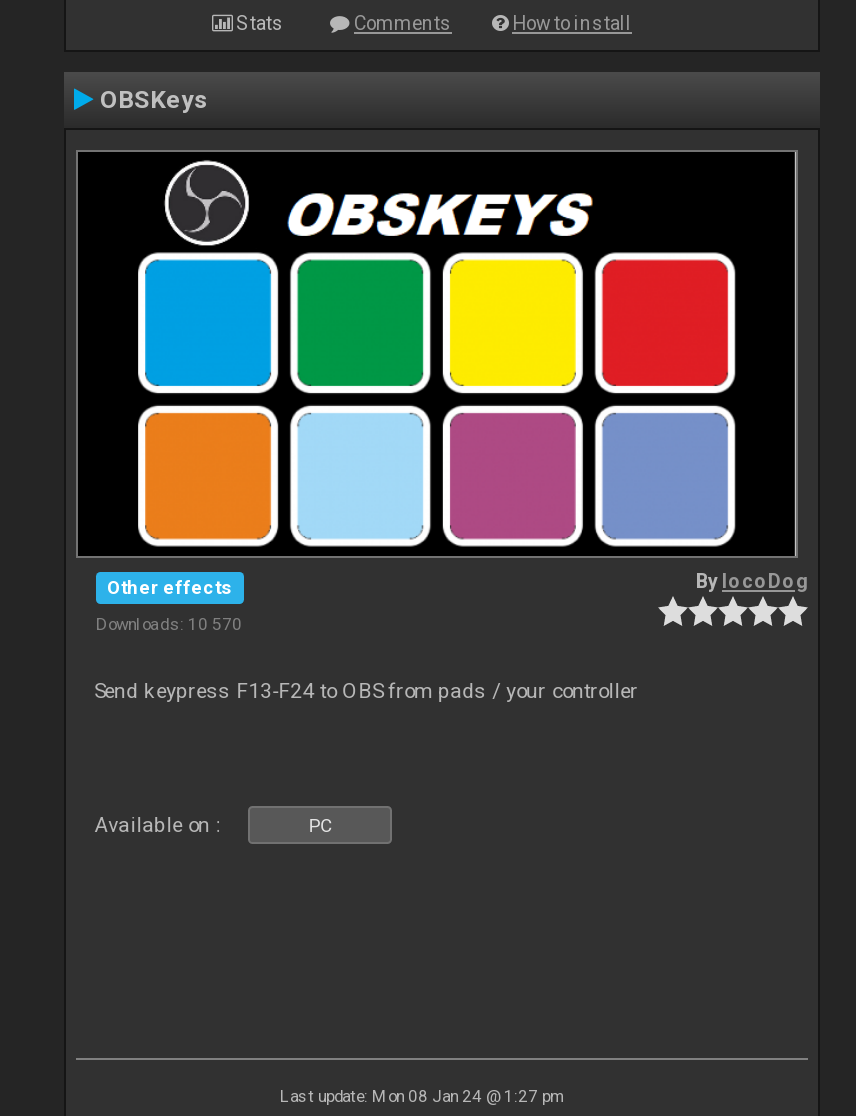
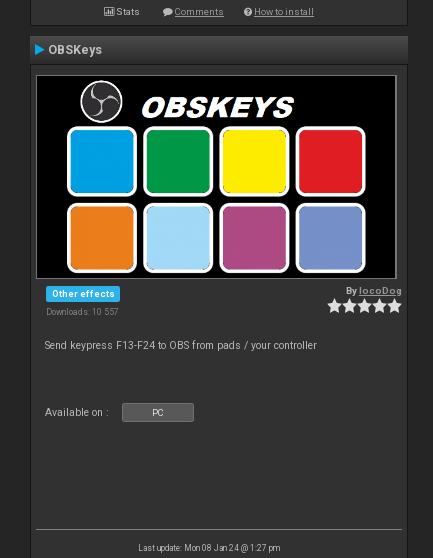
- Downloads: 10 570
+ Downloads: 10 557
